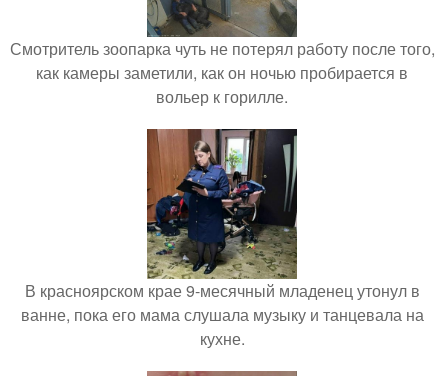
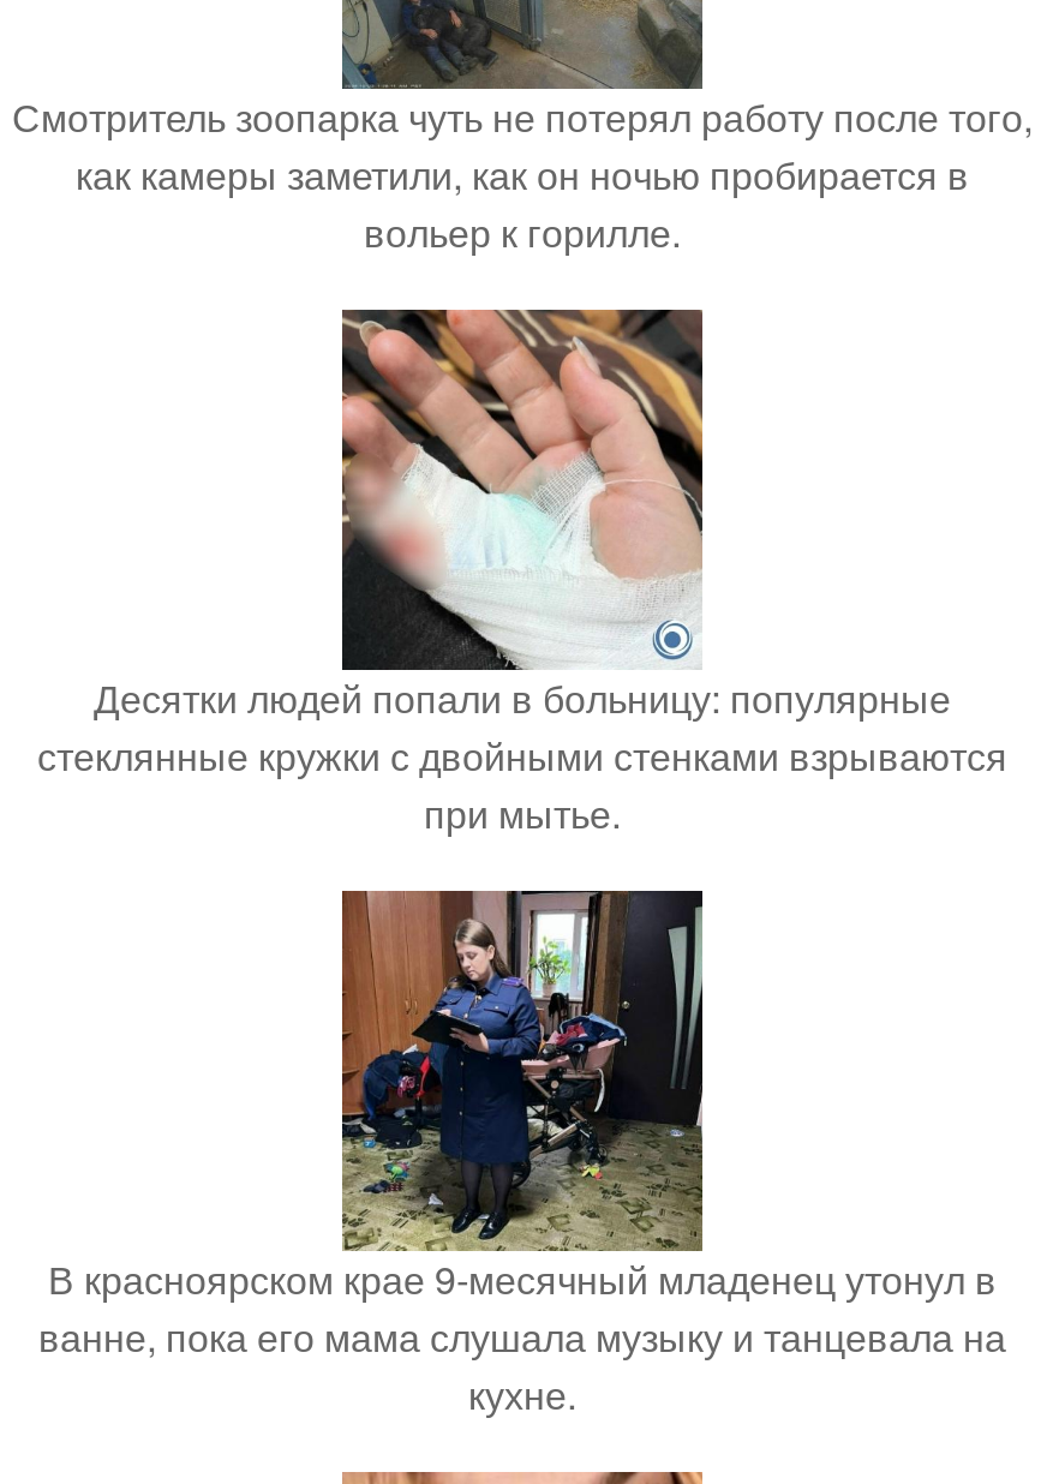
+ [image]
+ Десятки людей попали в больницу: популярные
+ стеклянные кружки с двойными стенками взрываются
+ при мытье.
